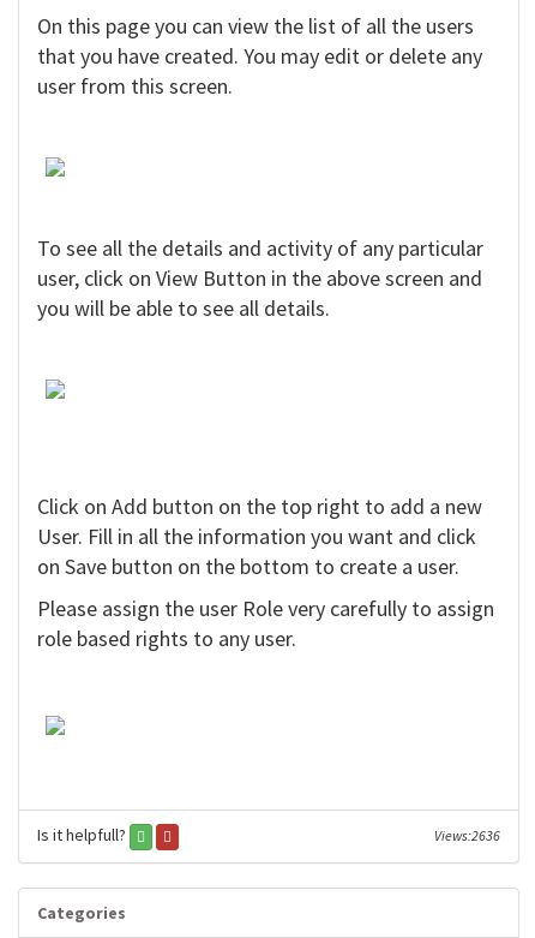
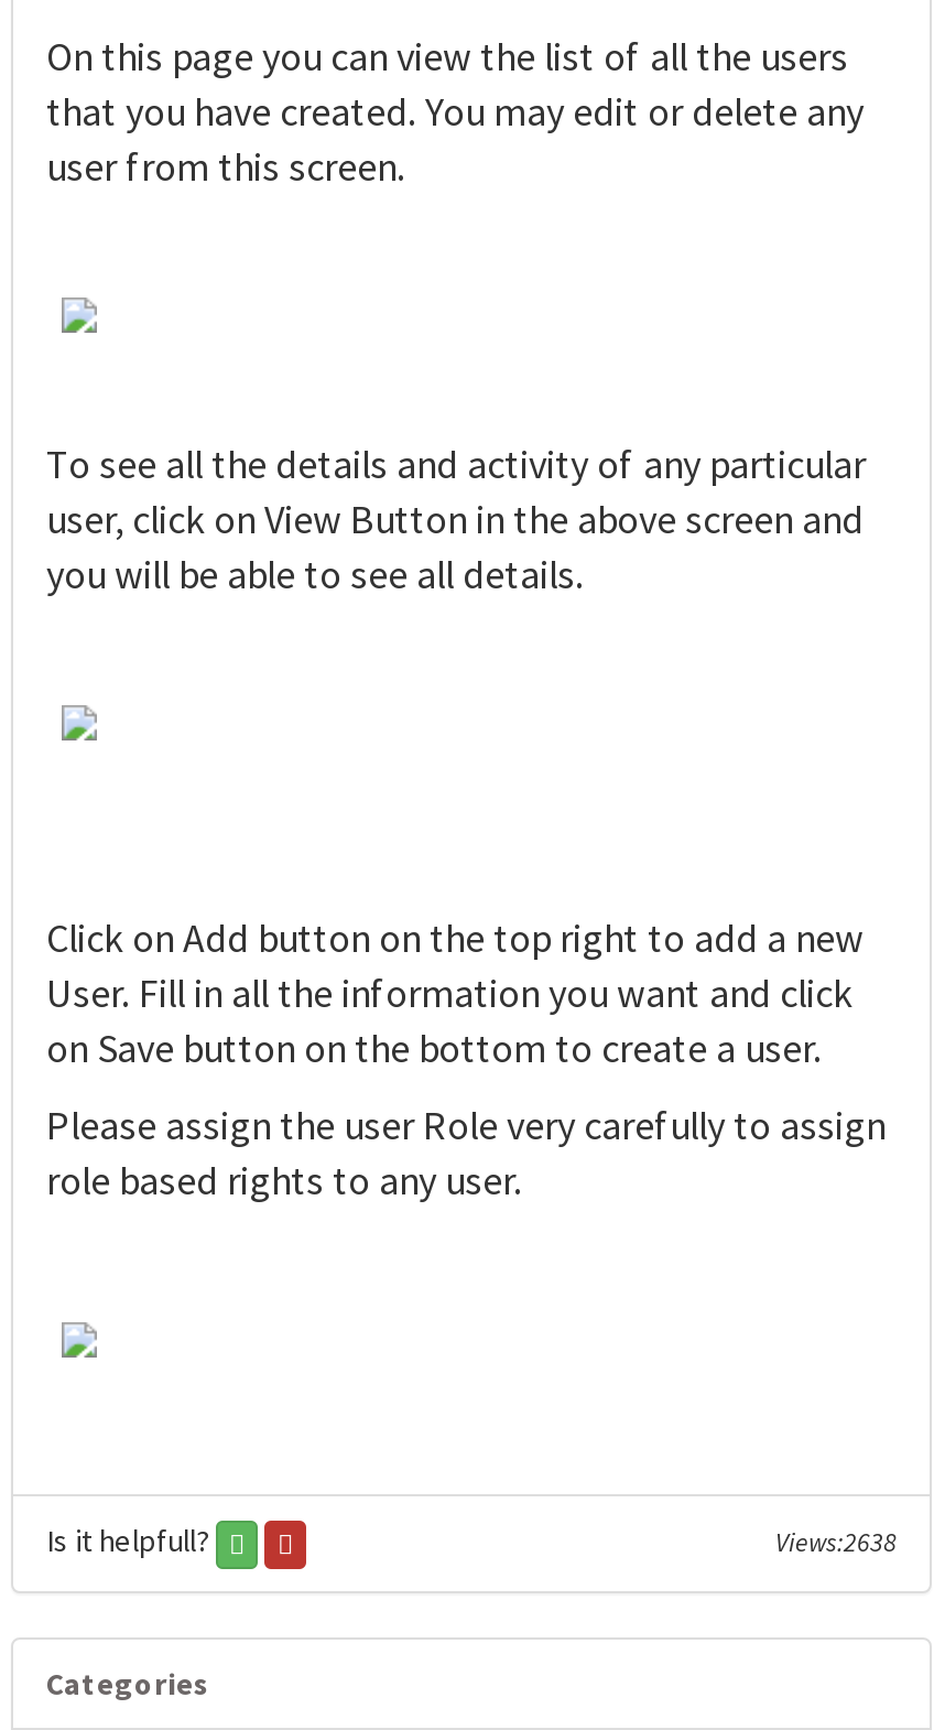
- Views:2636
+ Views:2638
